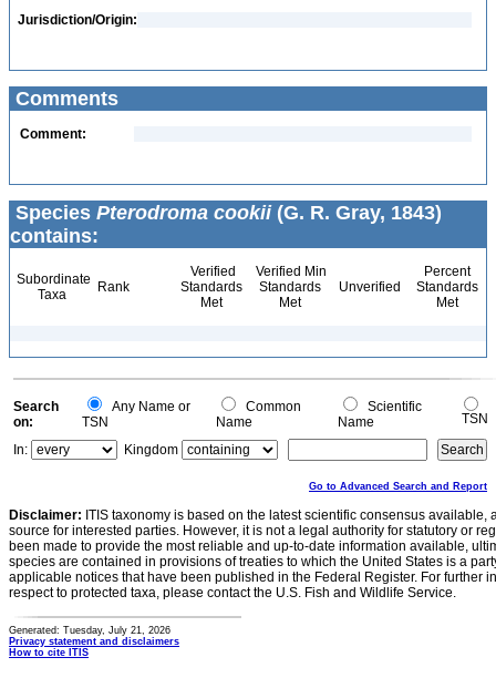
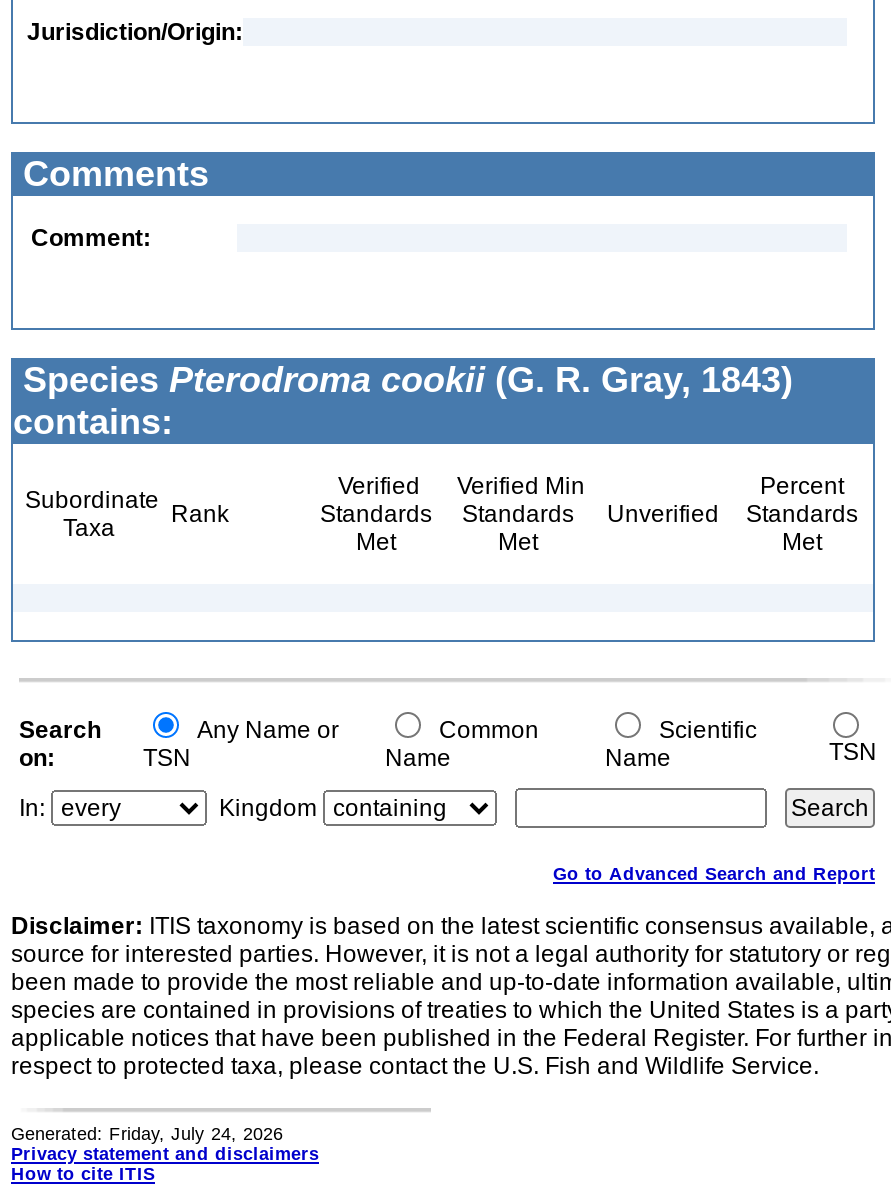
- Generated: Tuesday, July 21, 2026
+ Generated: Friday, July 24, 2026
